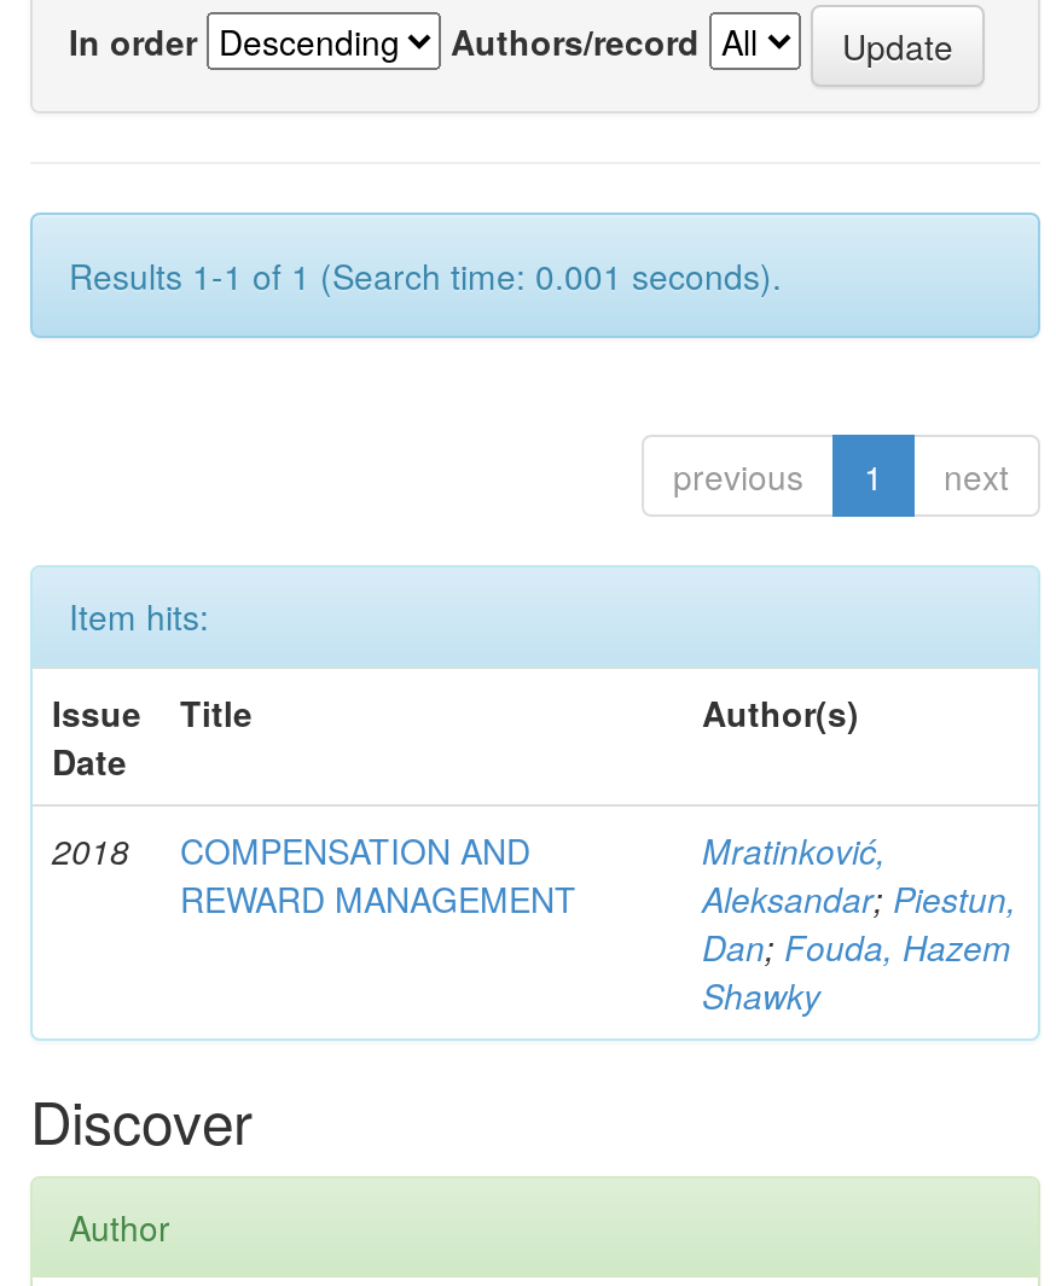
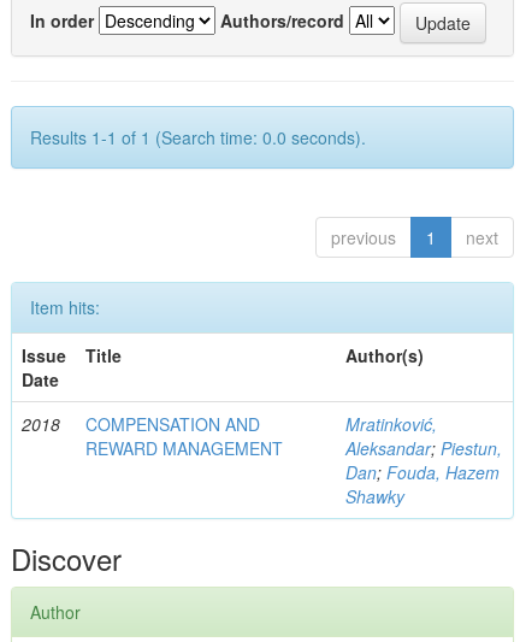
- Results 1-1 of 1 (Search time: 0.001 seconds).
+ Results 1-1 of 1 (Search time: 0.0 seconds).
